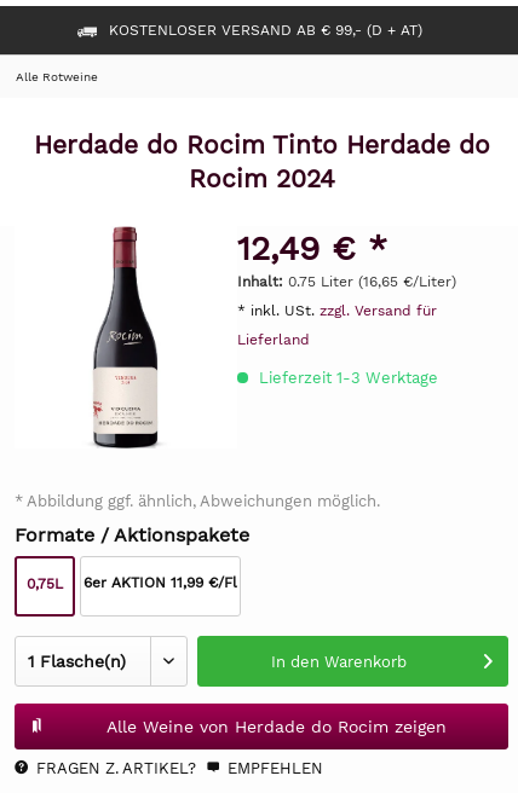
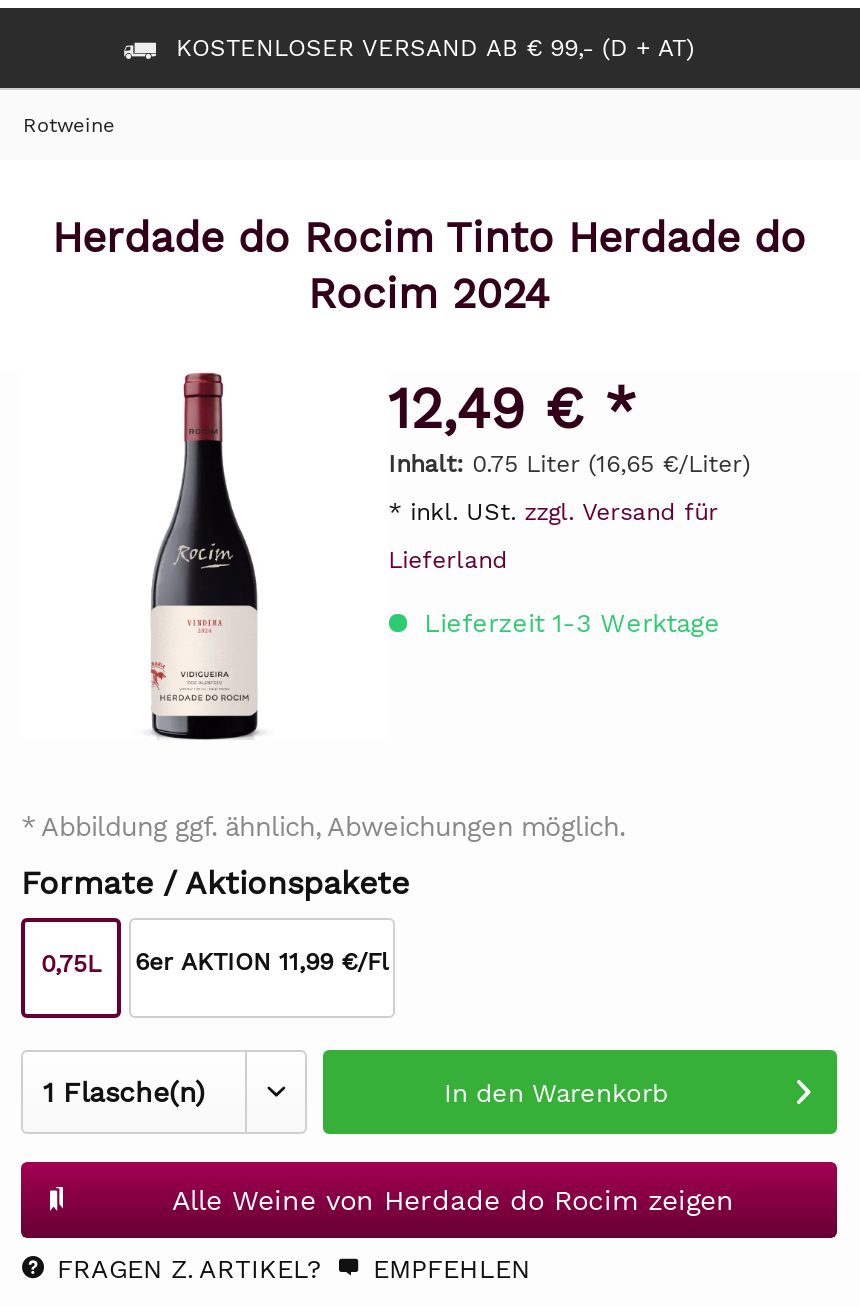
- Alle Rotweine
+ Rotweine
